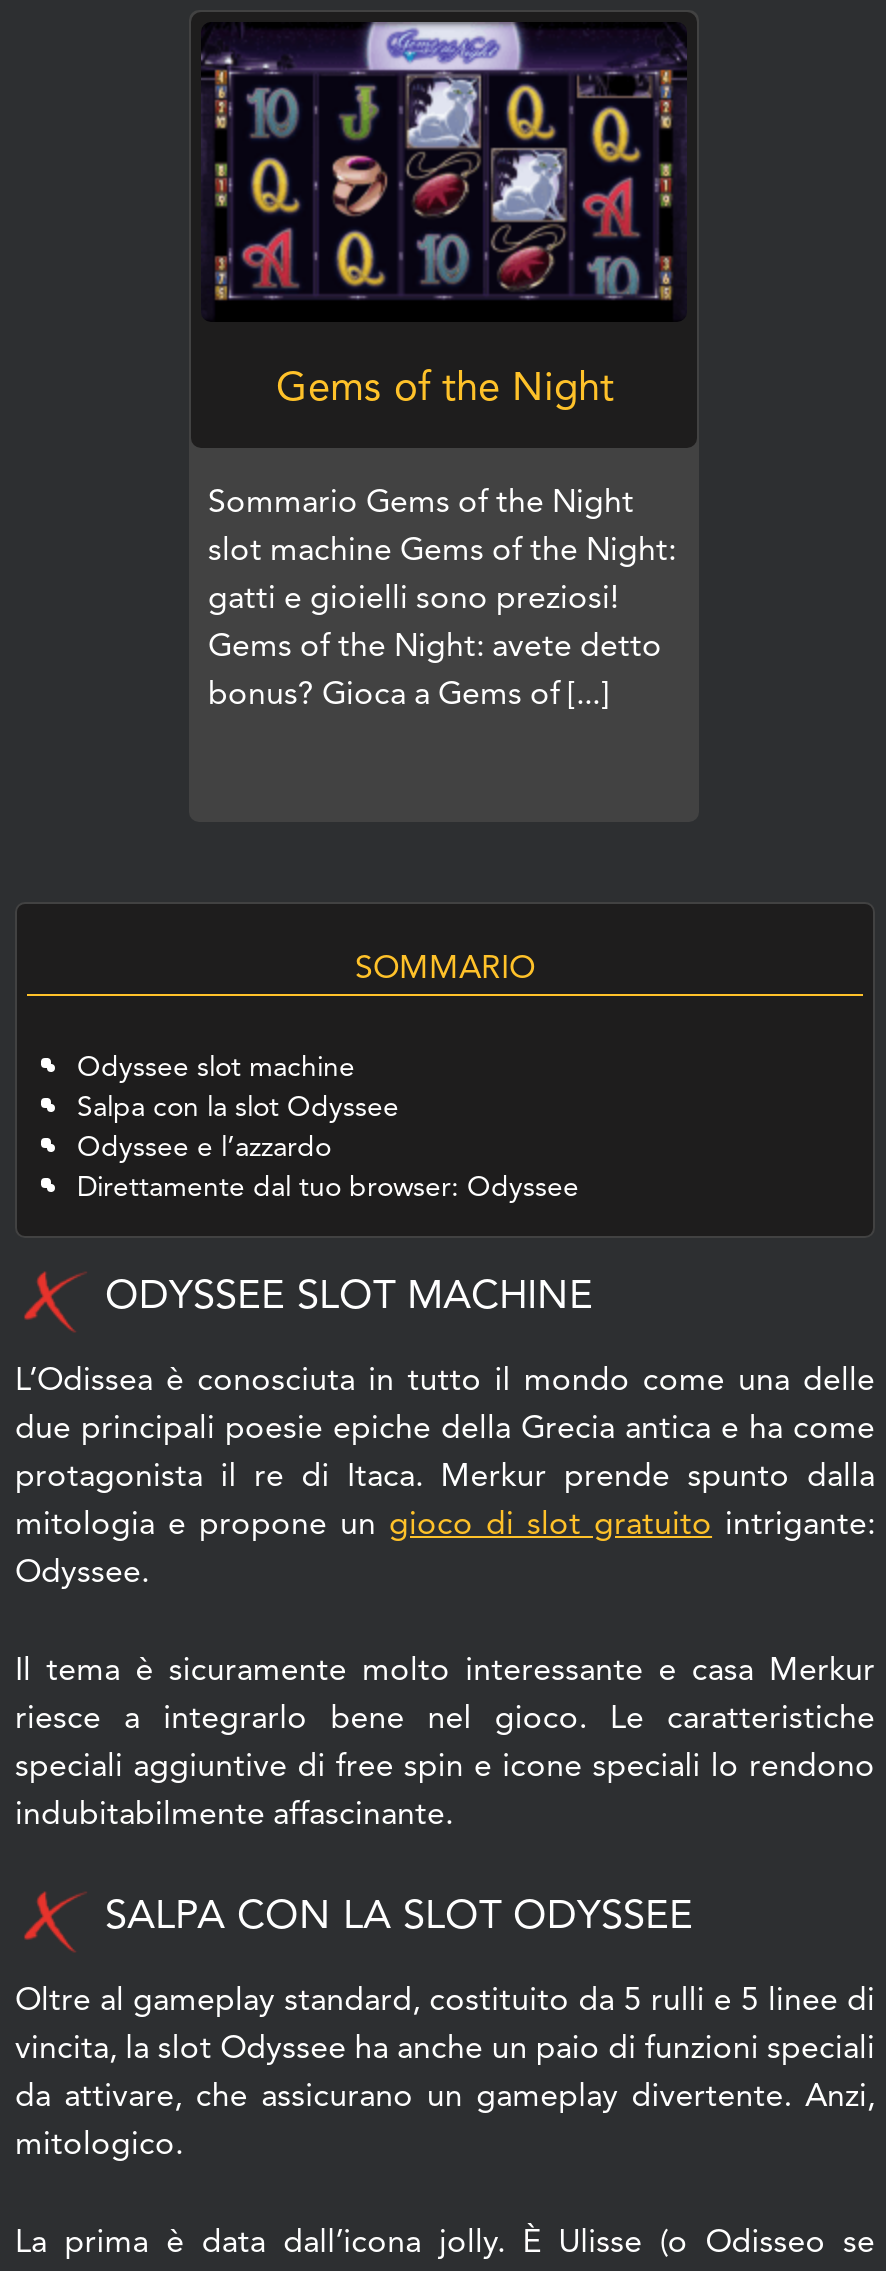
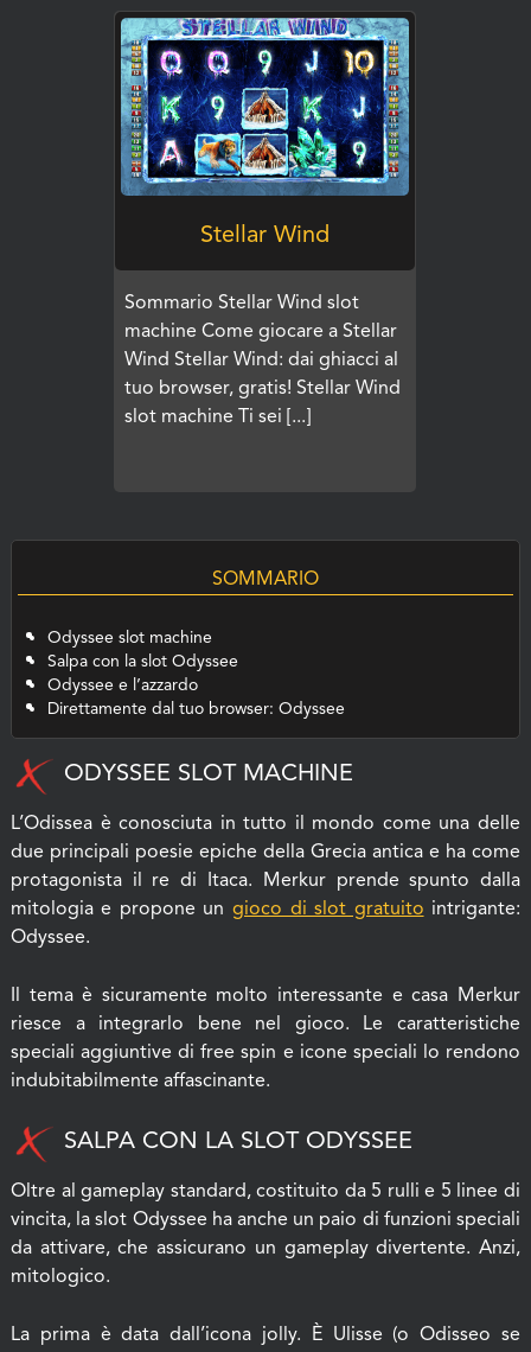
- [image]
- Gems of the Night
+ [image]
+ Stellar Wind

- Sommario Gems of the Night
+ Sommario Stellar Wind slot

- slot machine Gems of the Night:
+ machine Come giocare a Stellar

- gatti e gioielli sono preziosi!
+ Wind Stellar Wind: dai ghiacci al

- Gems of the Night: avete detto
+ tuo browser, gratis! Stellar Wind

- bonus? Gioca a Gems of [...]
+ slot machine Ti sei [...]
